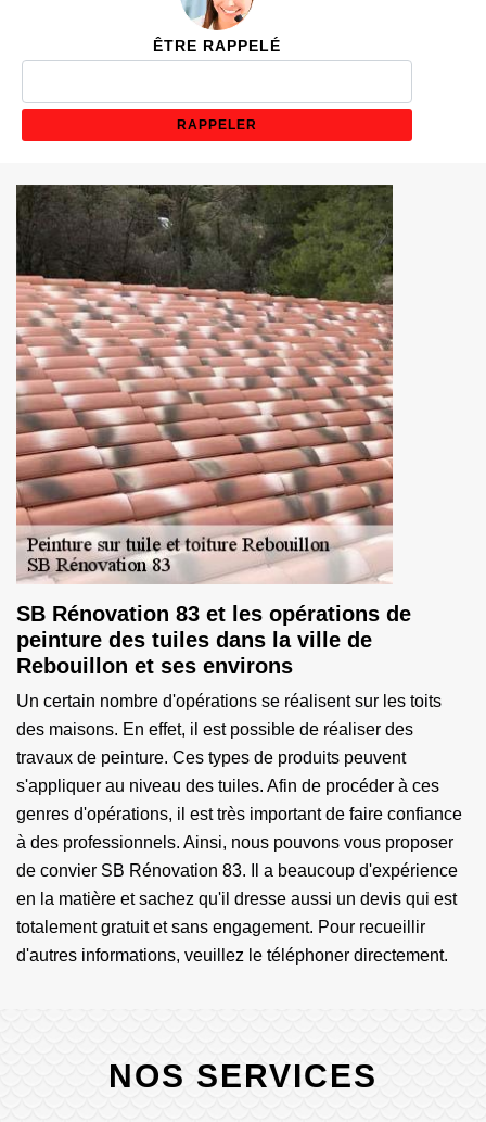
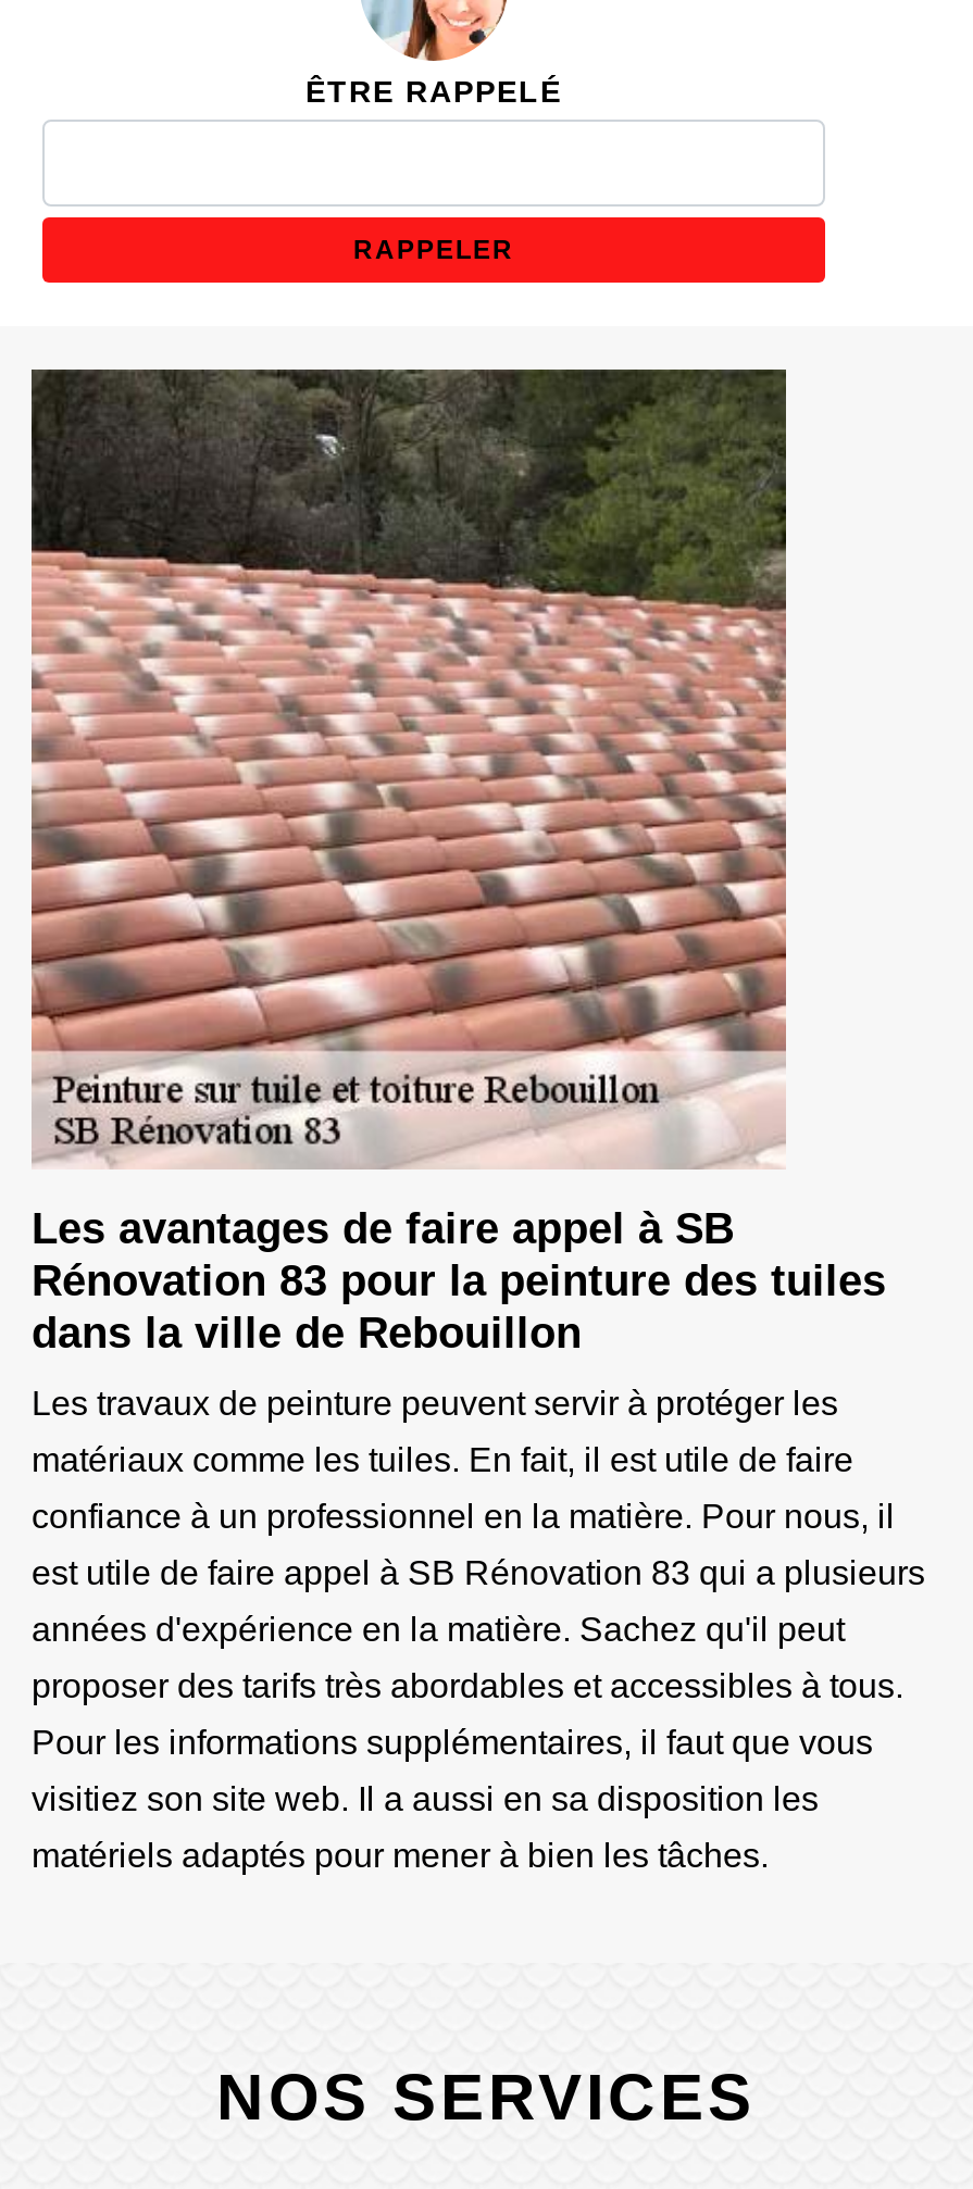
- SB Rénovation 83 et les opérations de
- peinture des tuiles dans la ville de
- Rebouillon et ses environs
- Un certain nombre d'opérations se réalisent sur les toits
- des maisons. En effet, il est possible de réaliser des
- travaux de peinture. Ces types de produits peuvent
- s'appliquer au niveau des tuiles. Afin de procéder à ces
- genres d'opérations, il est très important de faire confiance
- à des professionnels. Ainsi, nous pouvons vous proposer
- de convier SB Rénovation 83. Il a beaucoup d'expérience
- en la matière et sachez qu'il dresse aussi un devis qui est
- totalement gratuit et sans engagement. Pour recueillir
- d'autres informations, veuillez le téléphoner directement.
+ Les avantages de faire appel à SB
+ Rénovation 83 pour la peinture des tuiles
+ dans la ville de Rebouillon
+ Les travaux de peinture peuvent servir à protéger les
+ matériaux comme les tuiles. En fait, il est utile de faire
+ confiance à un professionnel en la matière. Pour nous, il
+ est utile de faire appel à SB Rénovation 83 qui a plusieurs
+ années d'expérience en la matière. Sachez qu'il peut
+ proposer des tarifs très abordables et accessibles à tous.
+ Pour les informations supplémentaires, il faut que vous
+ visitiez son site web. Il a aussi en sa disposition les
+ matériels adaptés pour mener à bien les tâches.
